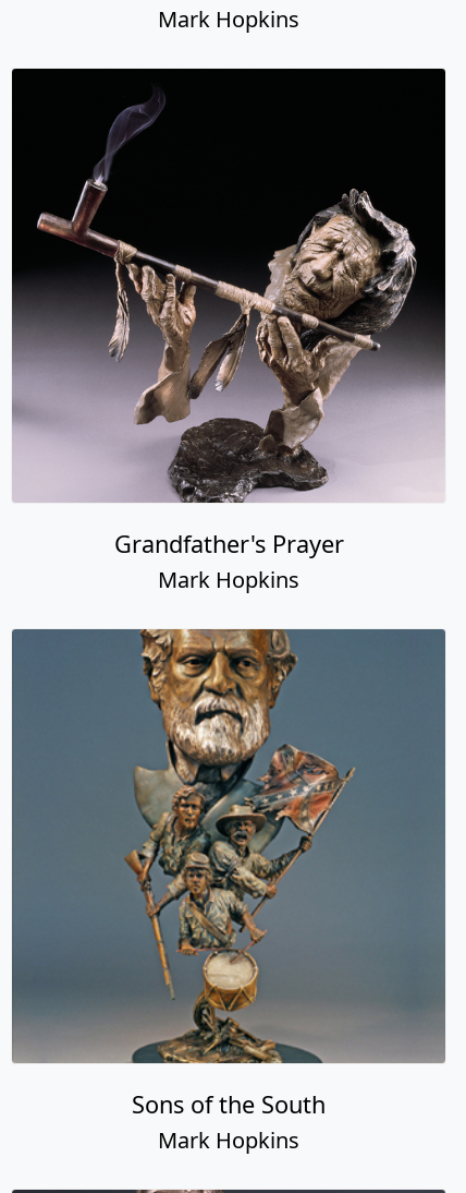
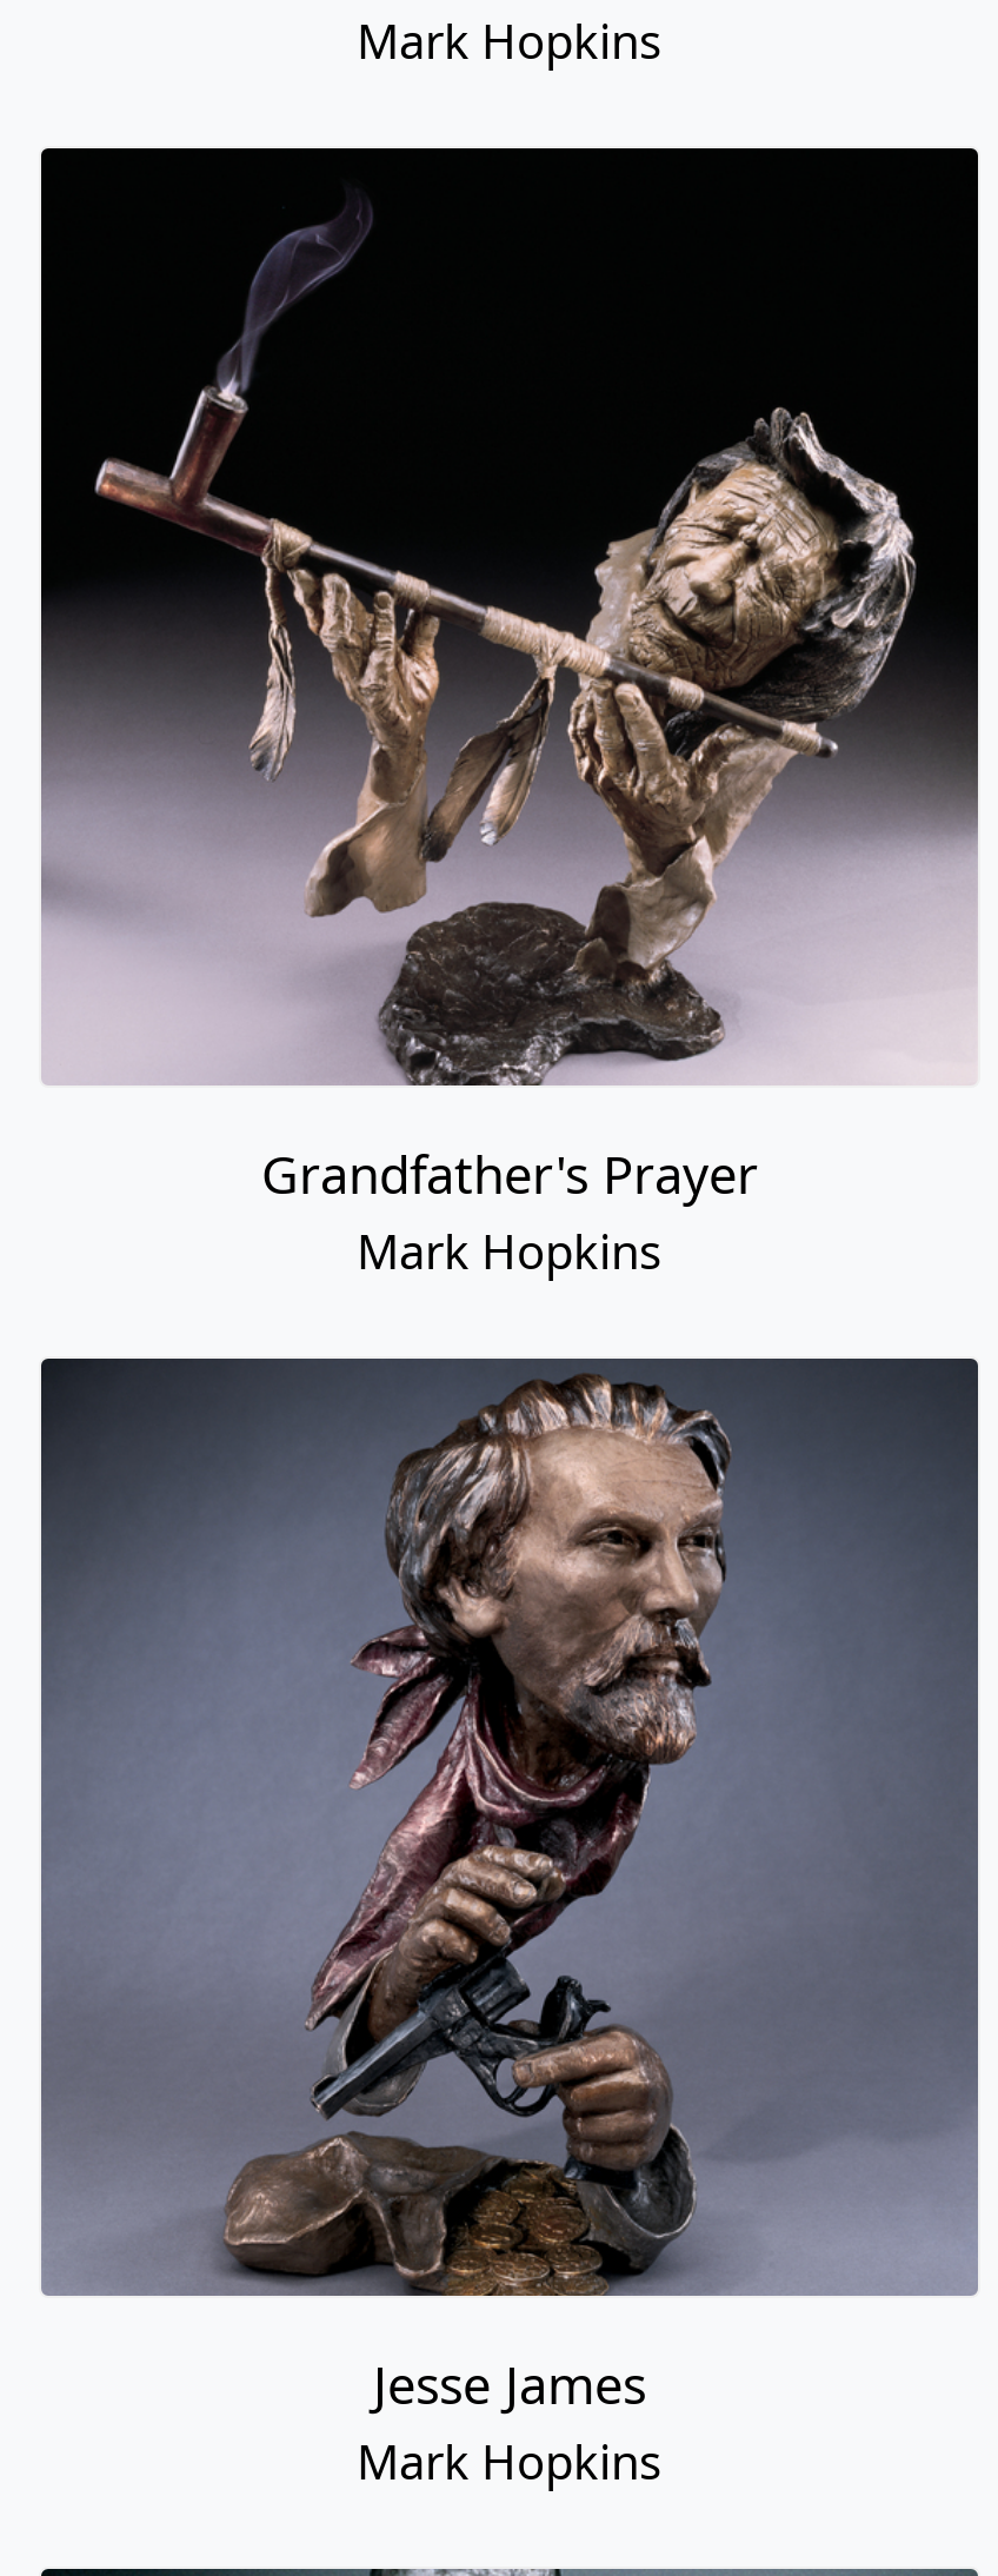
- [image]
- Sons of the South
+ [image]
+ Jesse James
